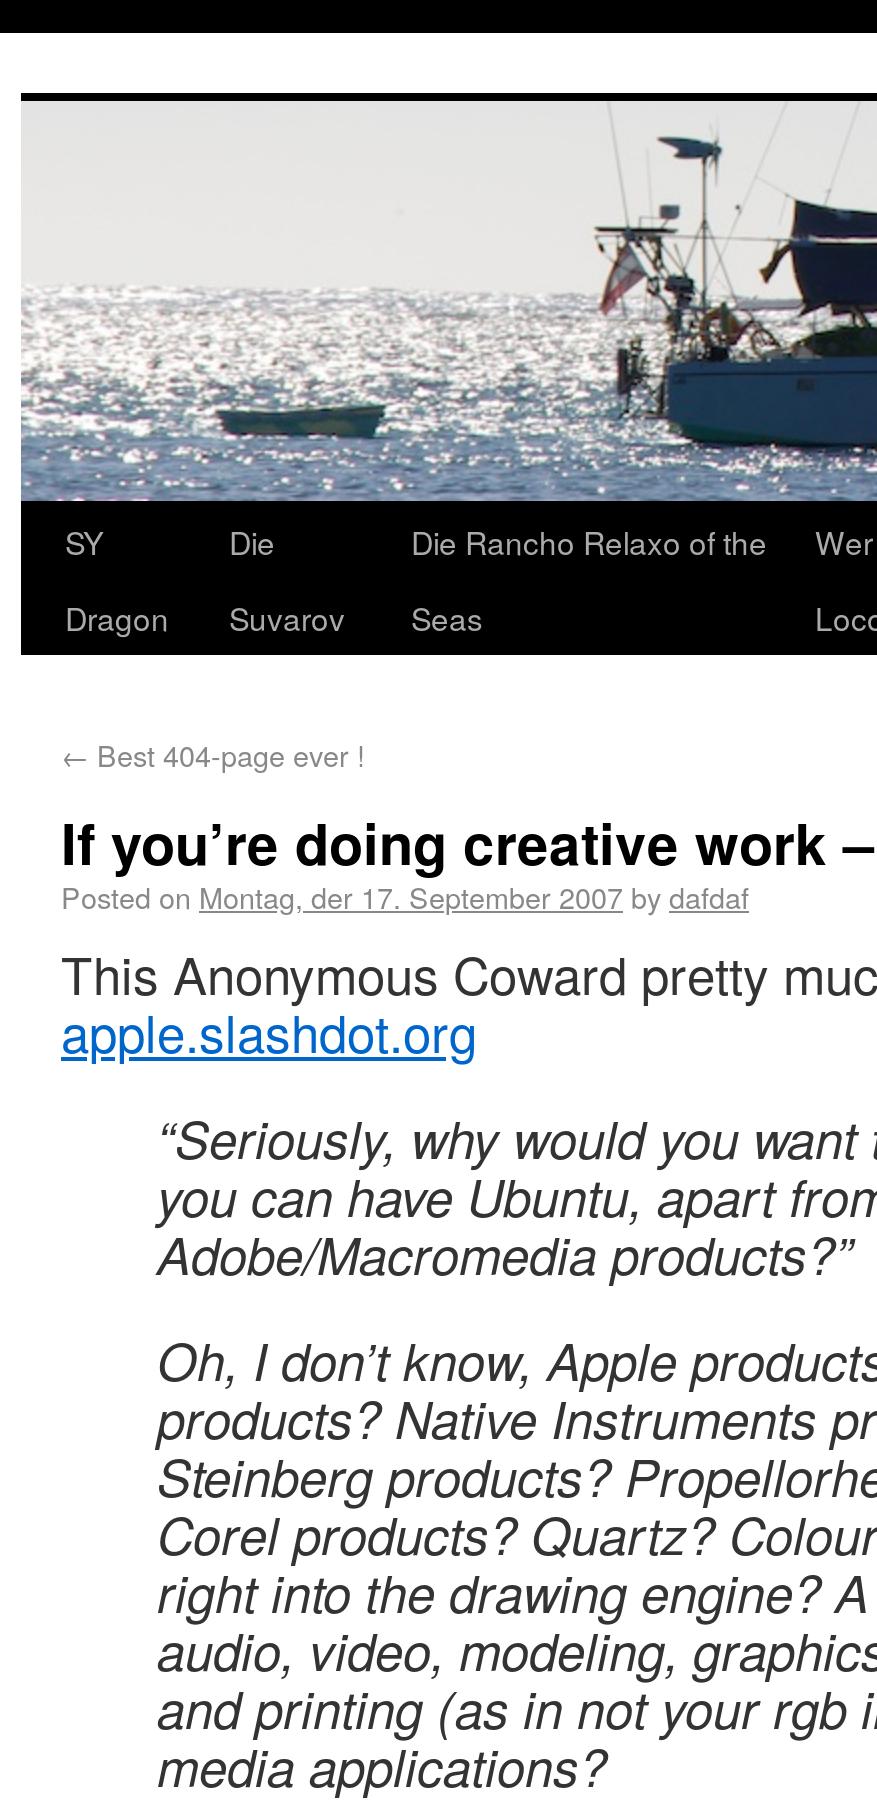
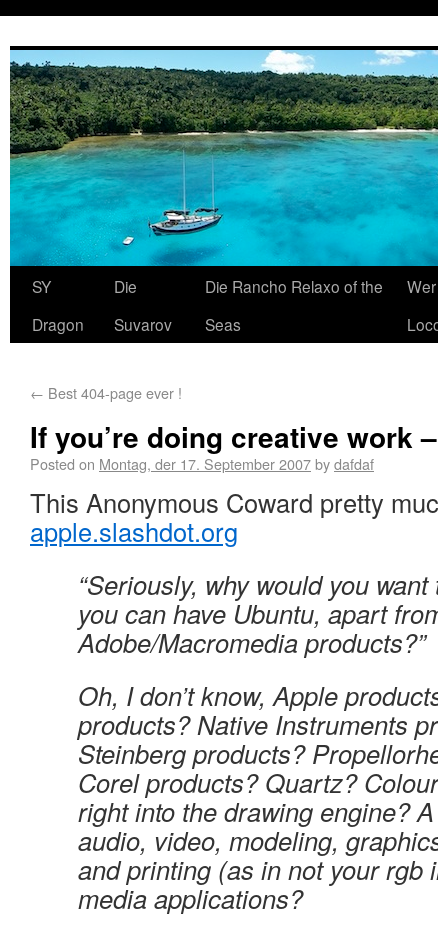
- [image]
+ [image]
